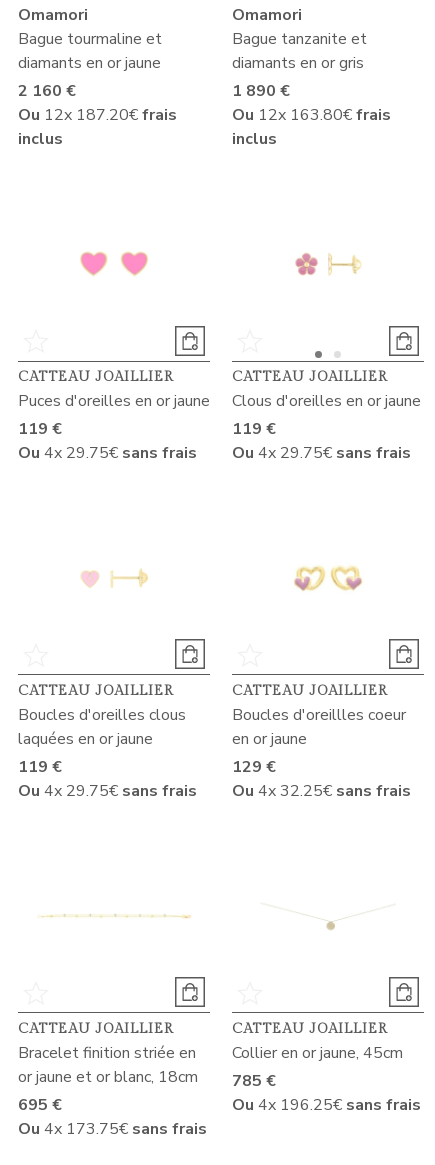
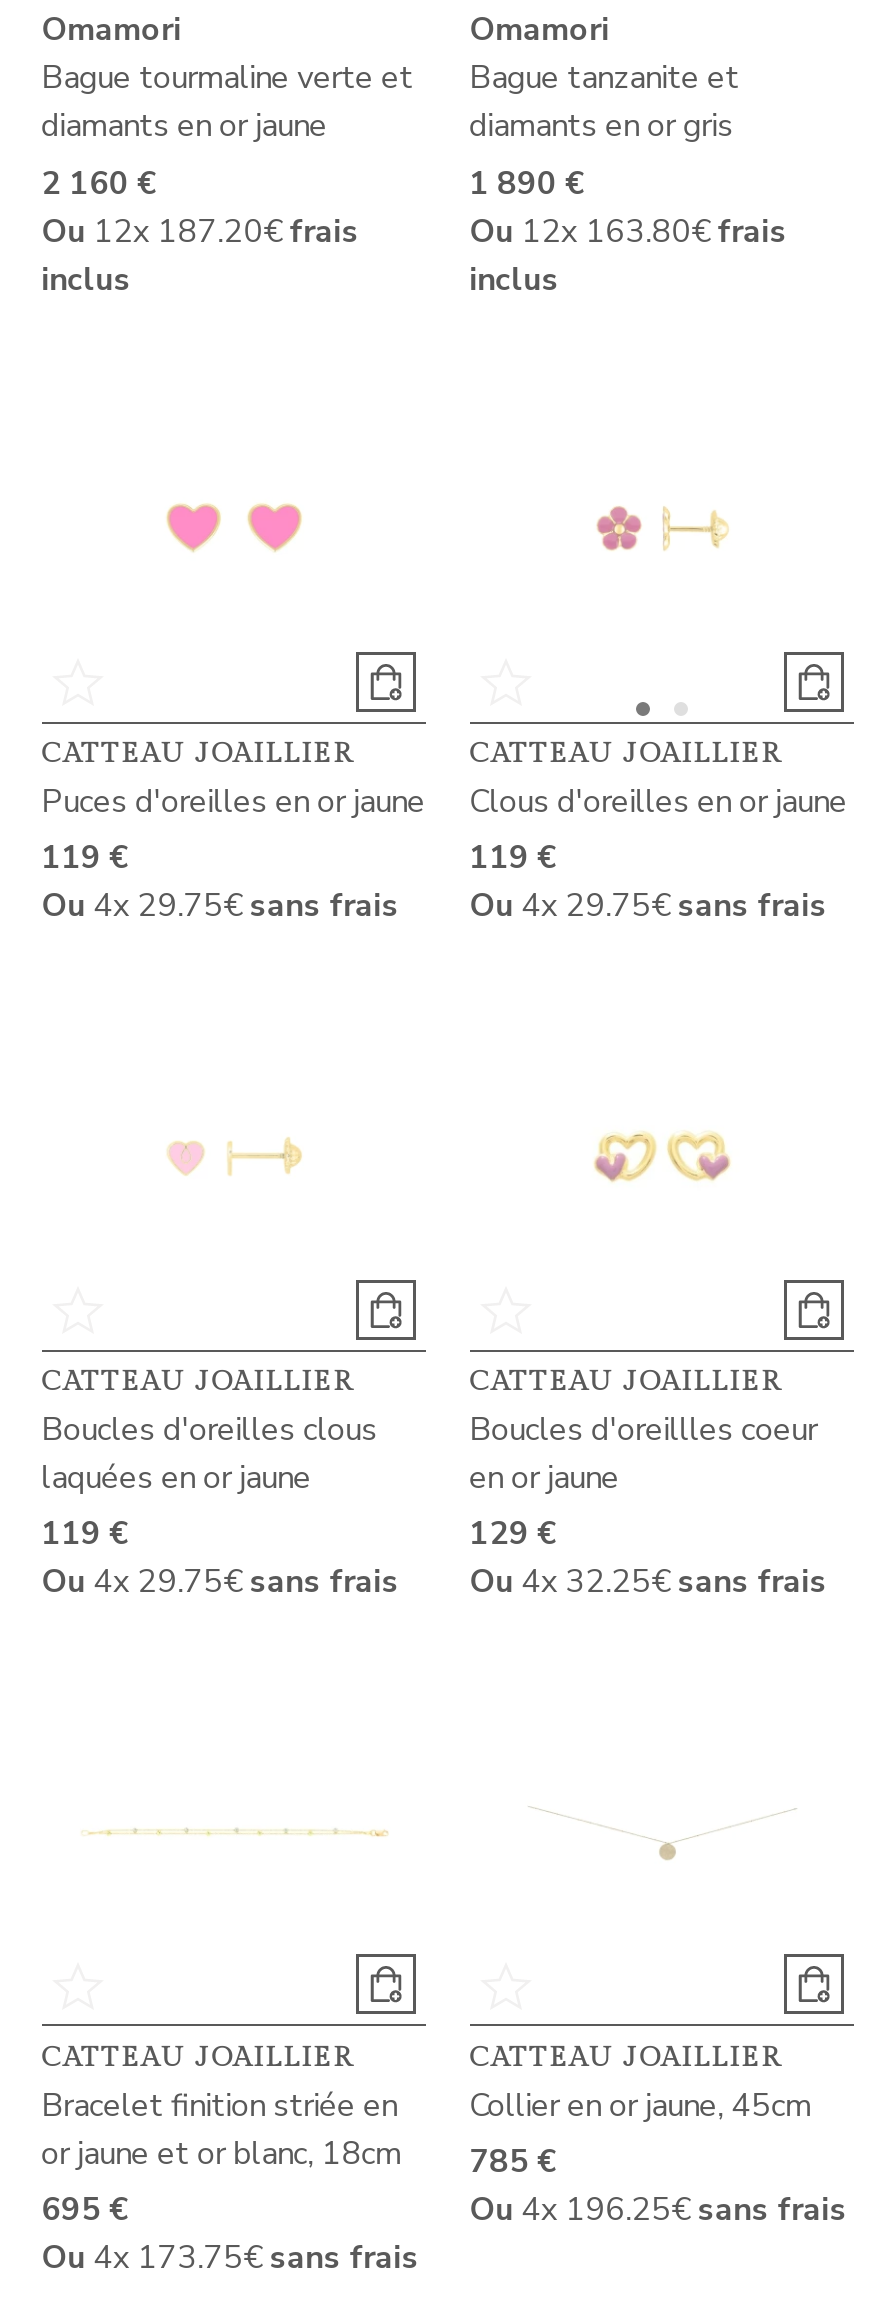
- Bague tourmaline et
+ Bague tourmaline verte et
